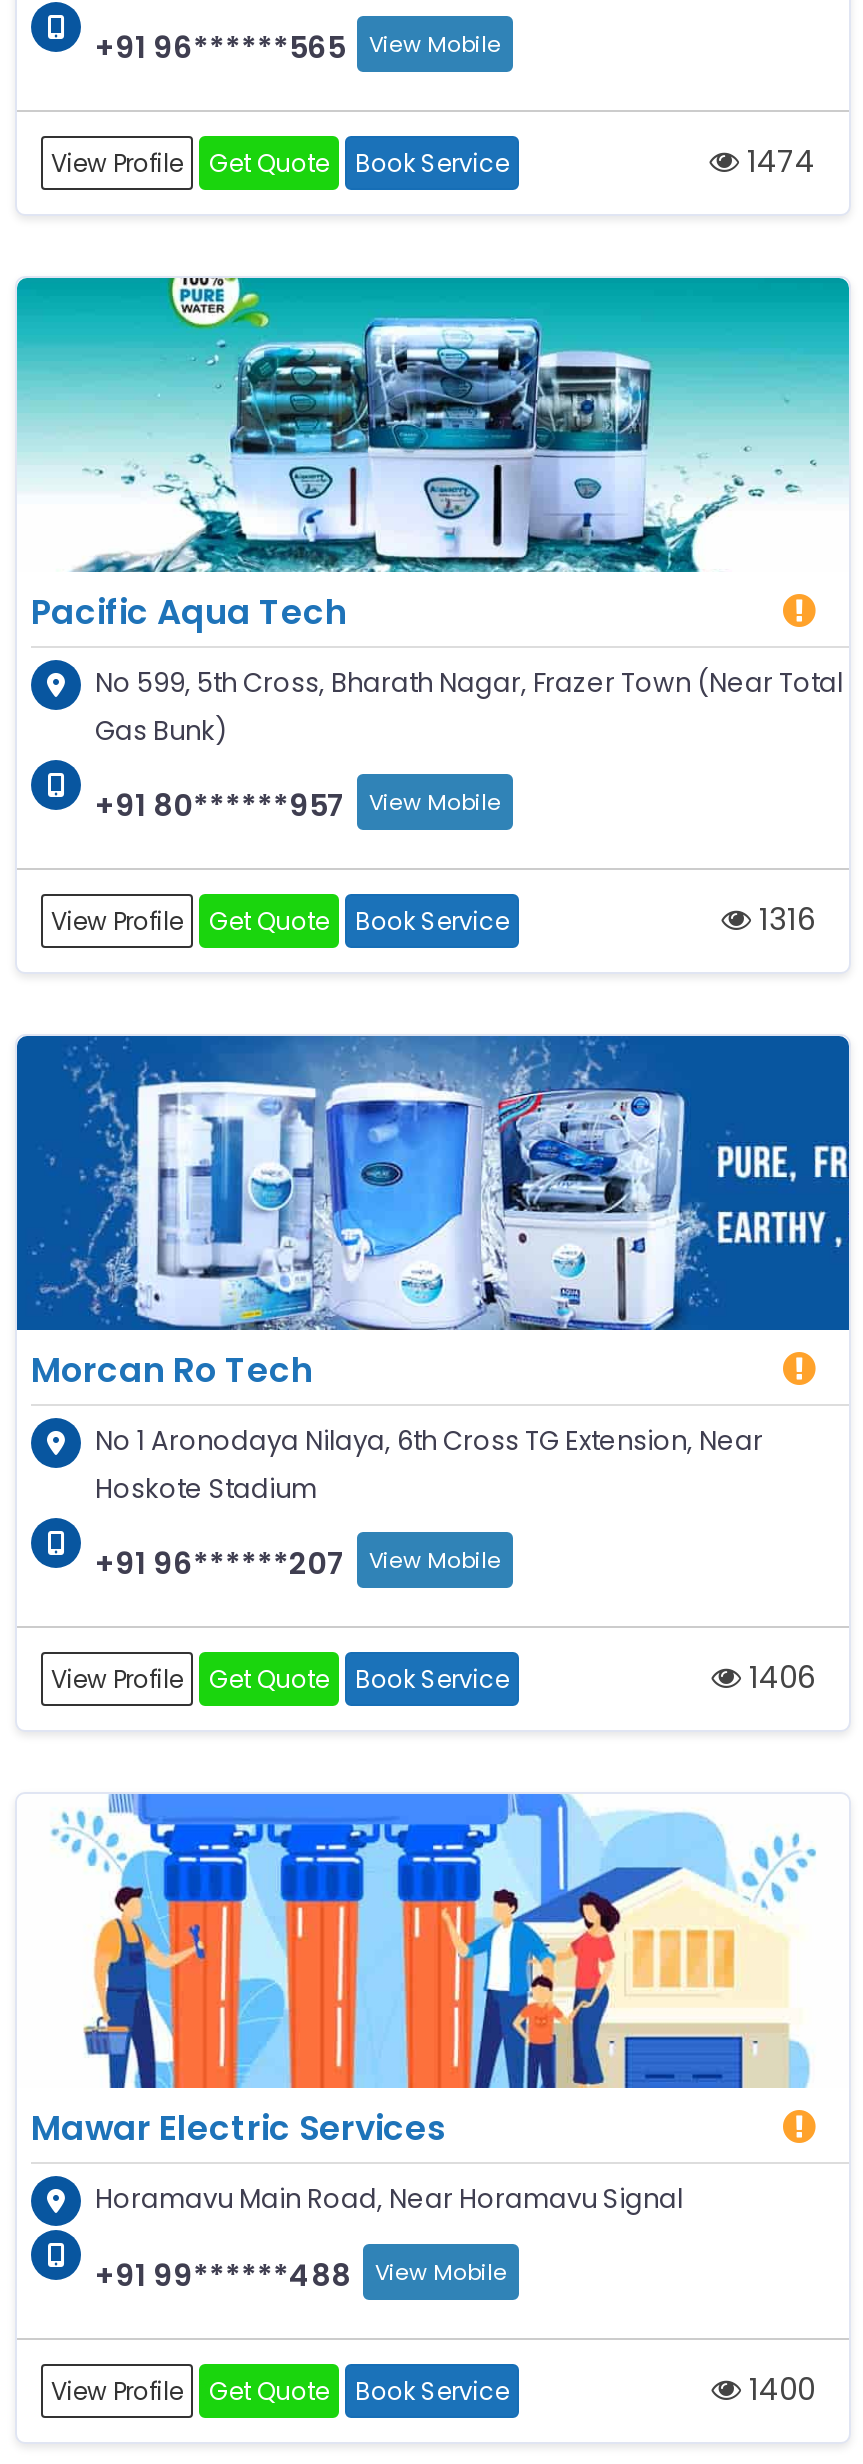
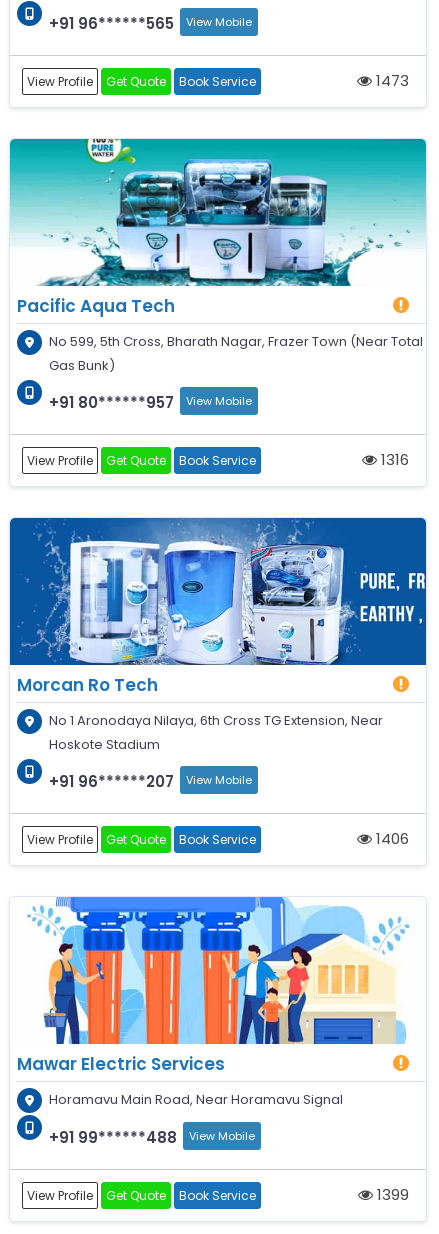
- 1474
+ 1473

- 1400
+ 1399
